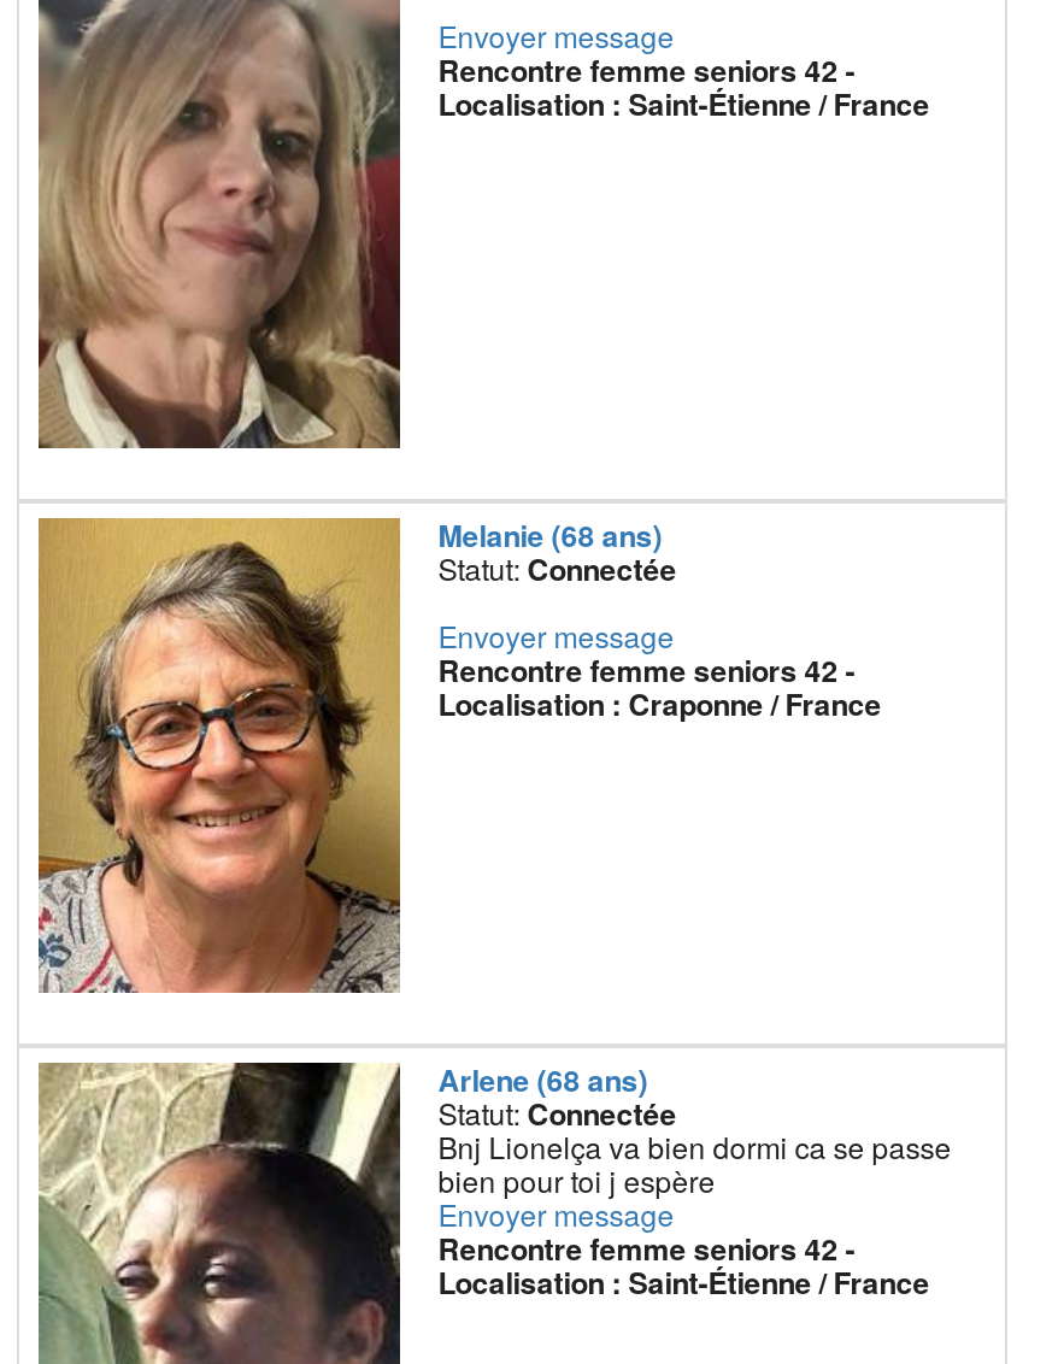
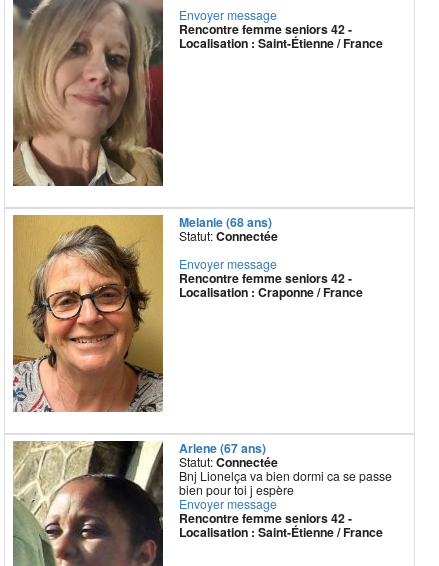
- Arlene (68 ans)
+ Arlene (67 ans)
